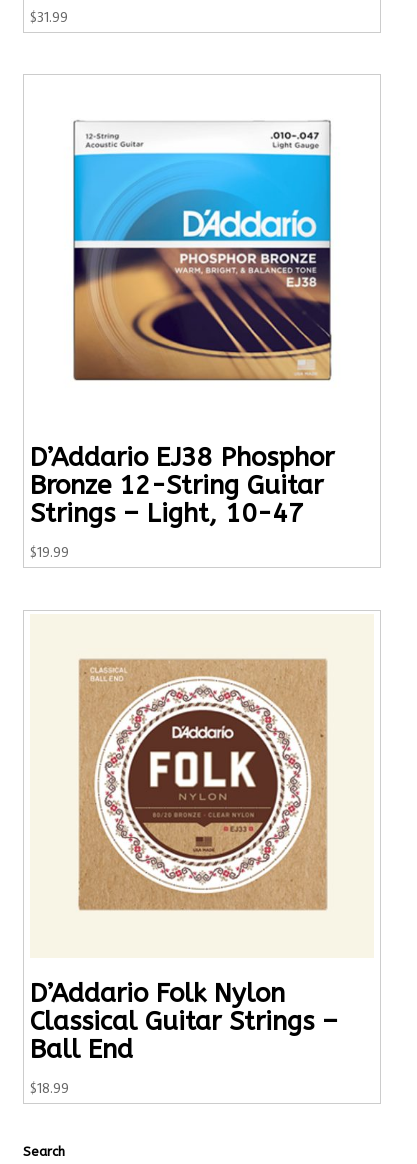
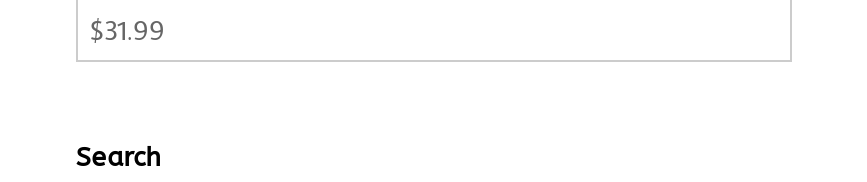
- [image]

- D’Addario EJ38 Phosphor
- Bronze 12-String Guitar
- Strings – Light, 10-47
- $19.99

- [image]

- D’Addario Folk Nylon
- Classical Guitar Strings –
- Ball End
- $18.99
